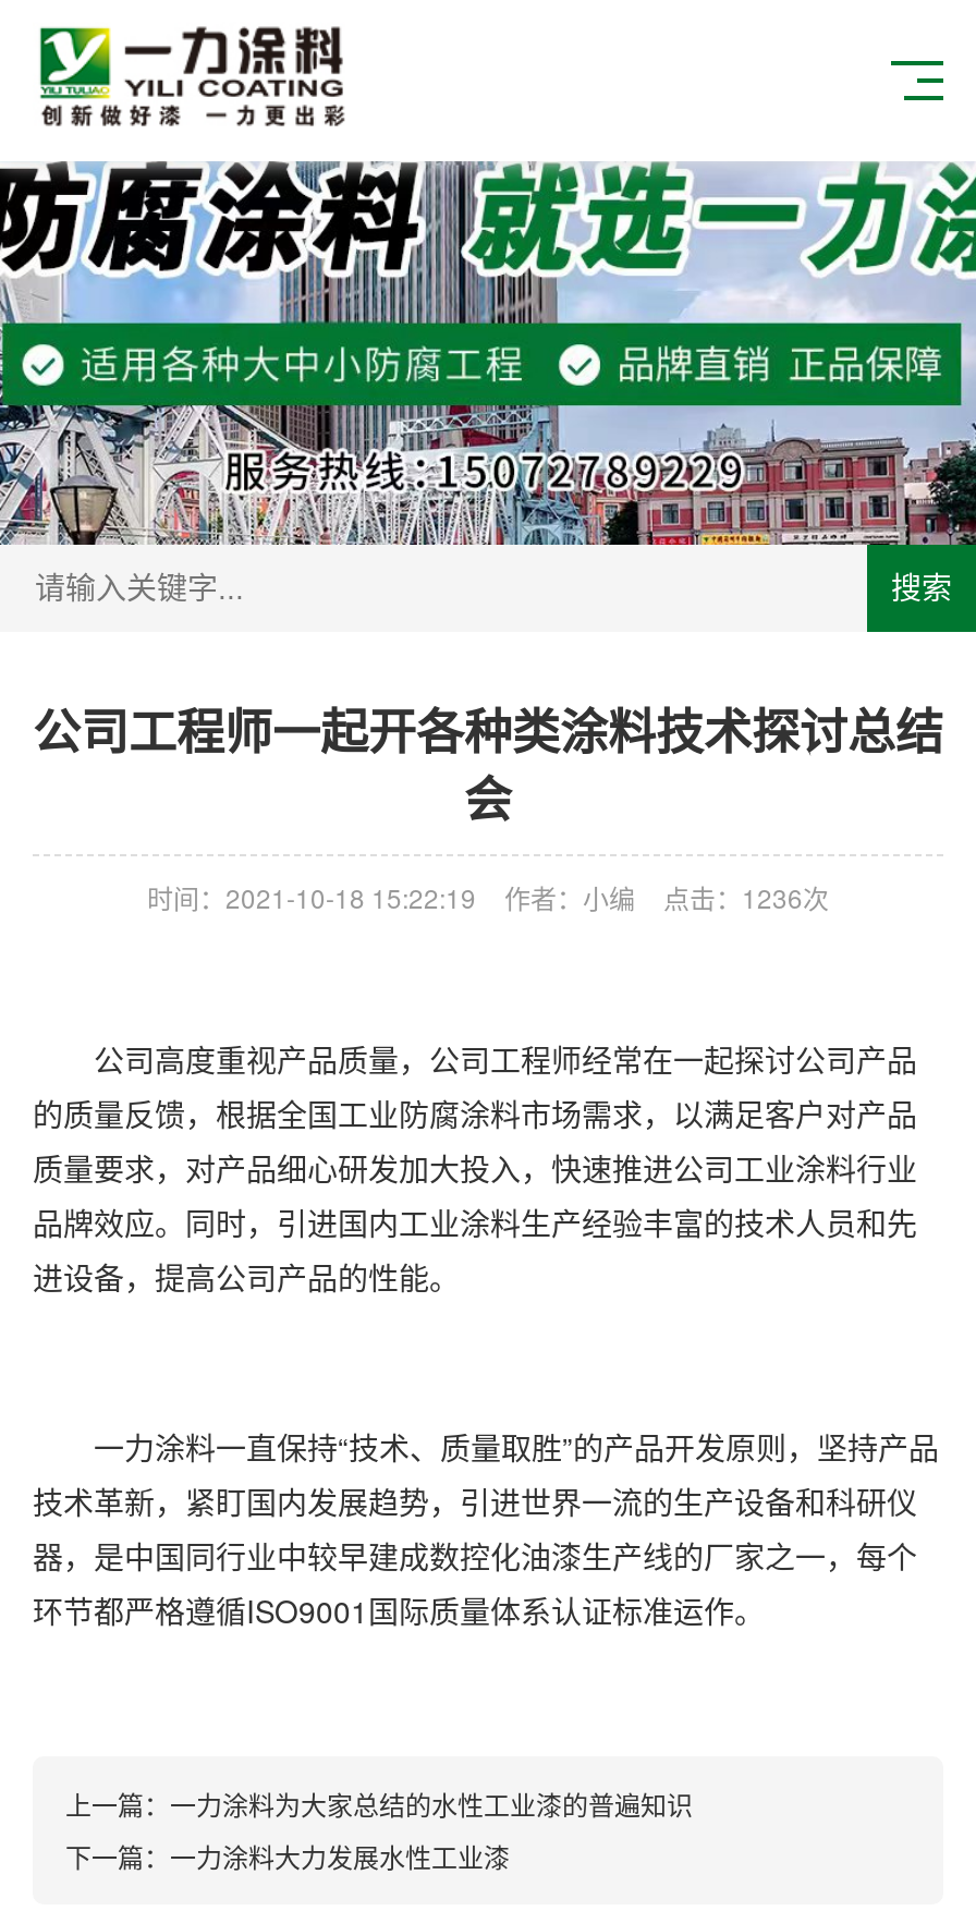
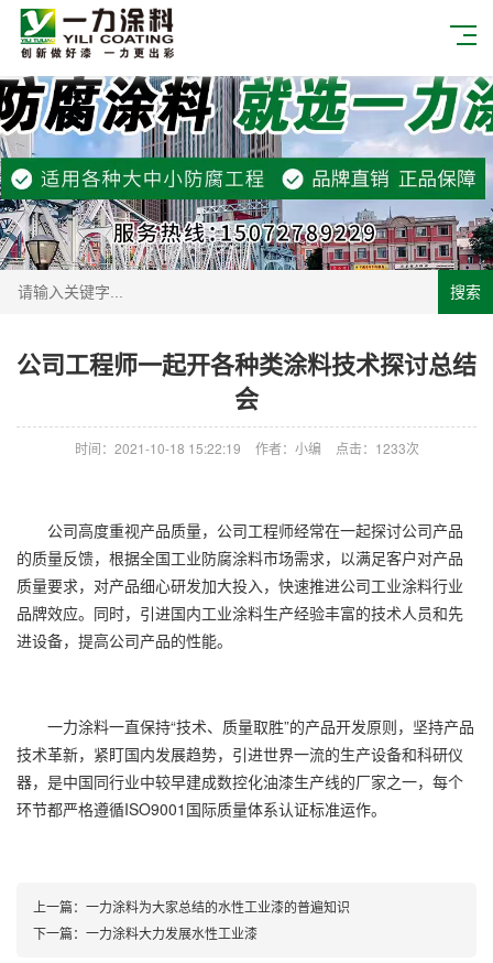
- 时间：2021-10-18 15:22:19 作者：小编 点击：1236次
+ 时间：2021-10-18 15:22:19 作者：小编 点击：1233次
